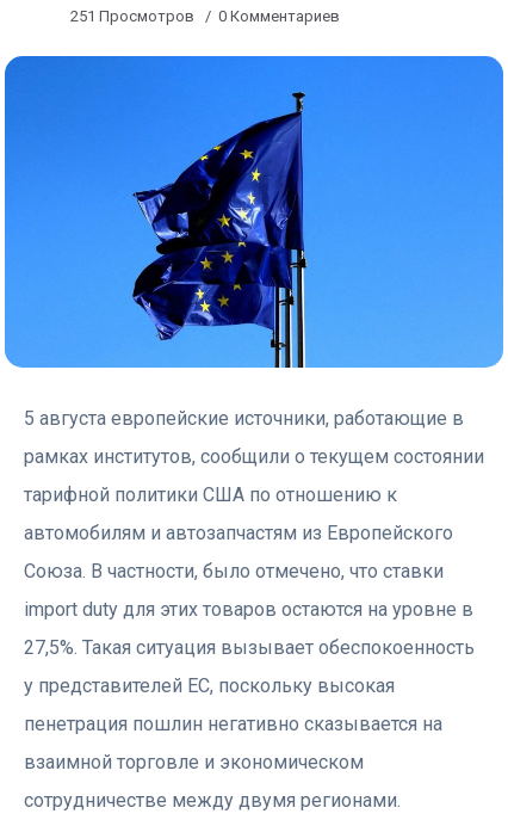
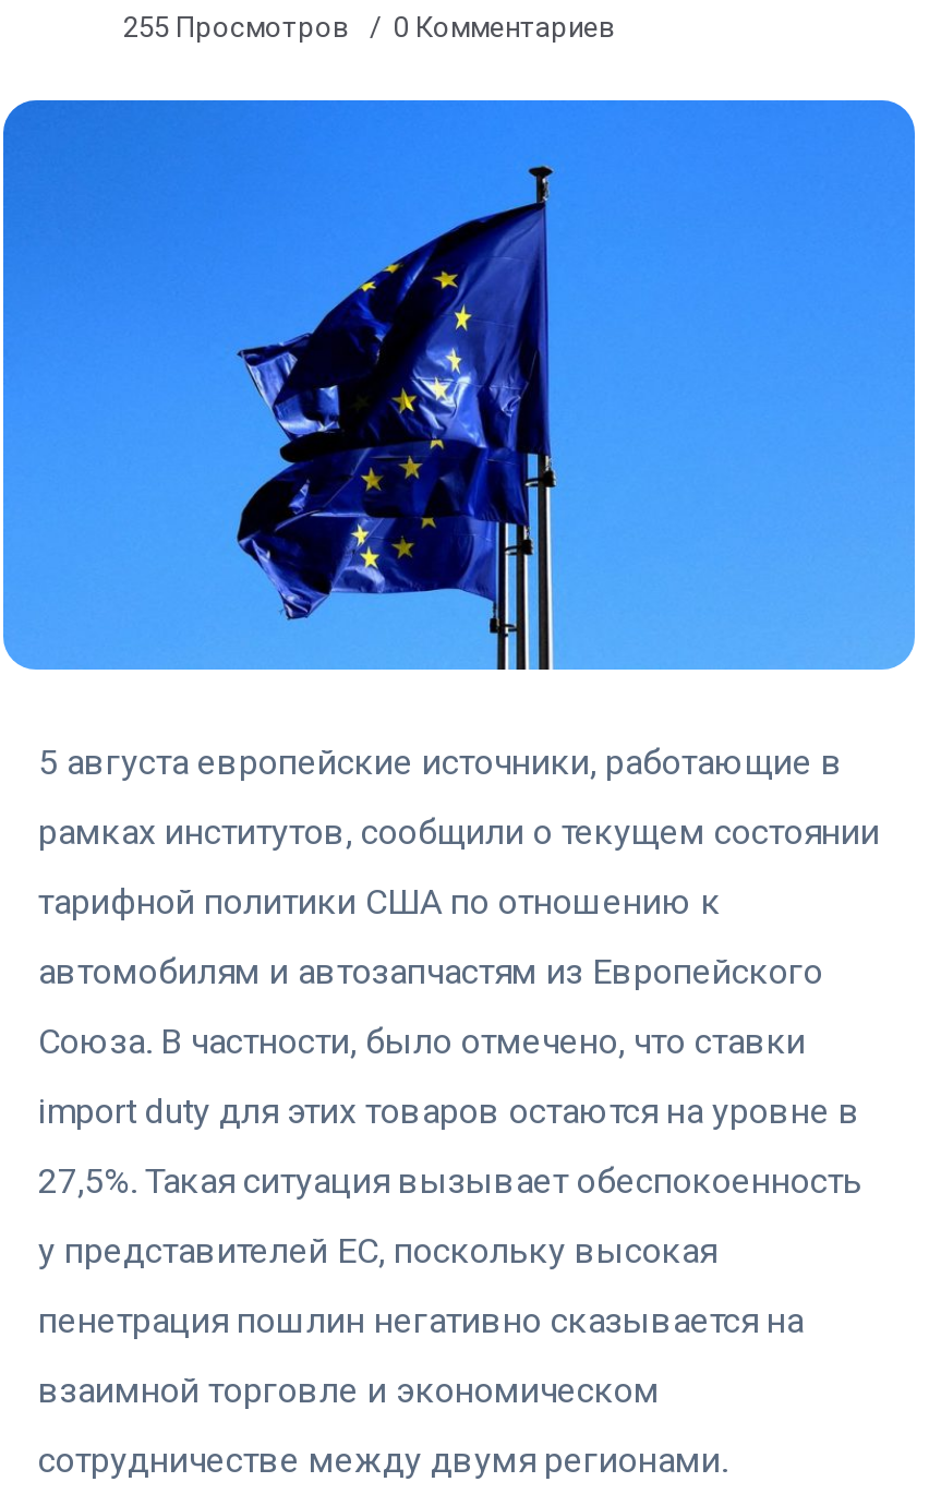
- 251 Просмотров 0 Комментариев
+ 255 Просмотров 0 Комментариев
